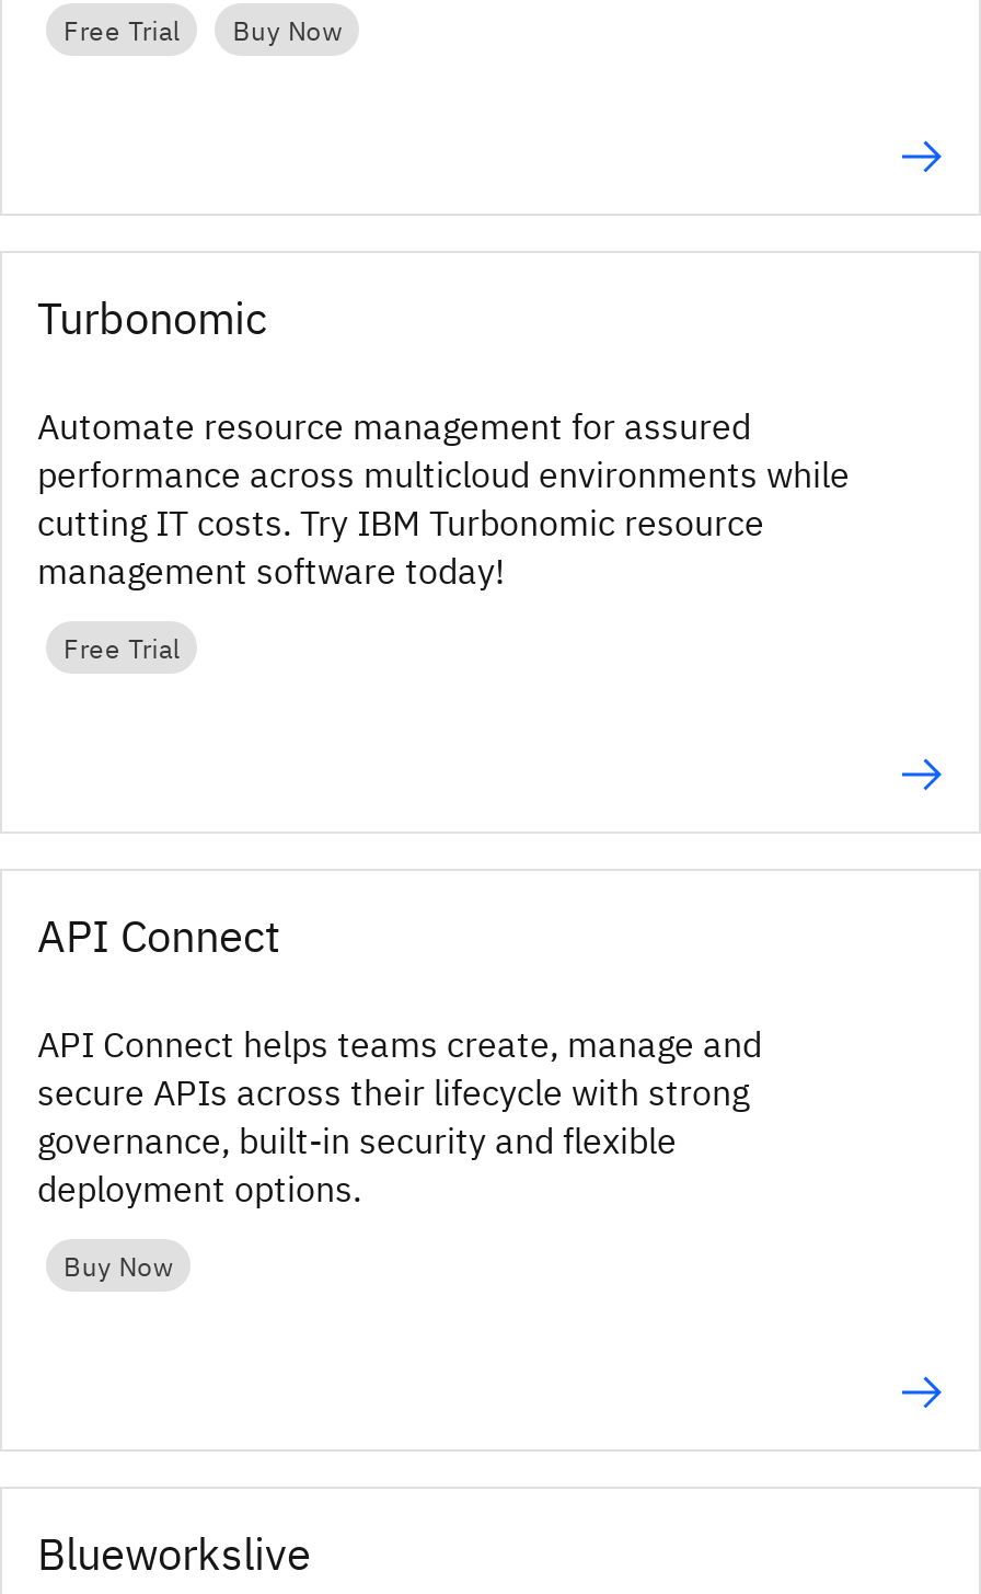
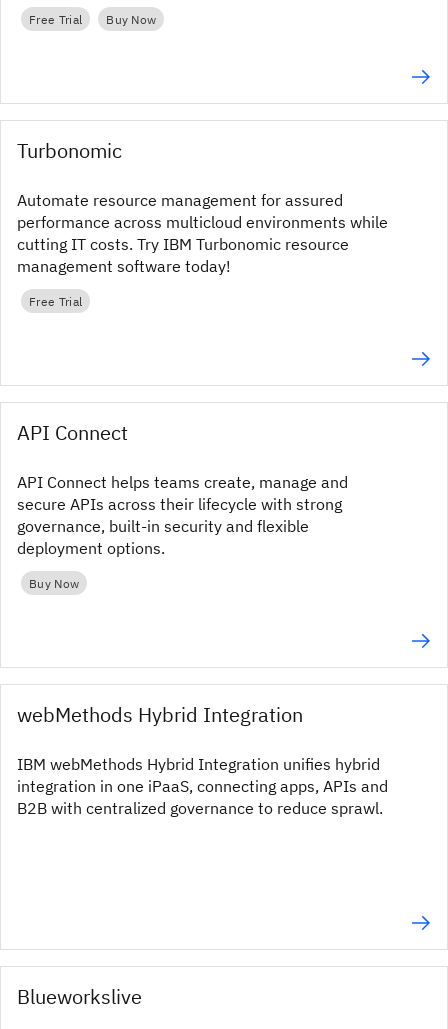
+ webMethods Hybrid Integration
+ IBM webMethods Hybrid Integration unifies hybrid
+ integration in one iPaaS, connecting apps, APIs and
+ B2B with centralized governance to reduce sprawl.
